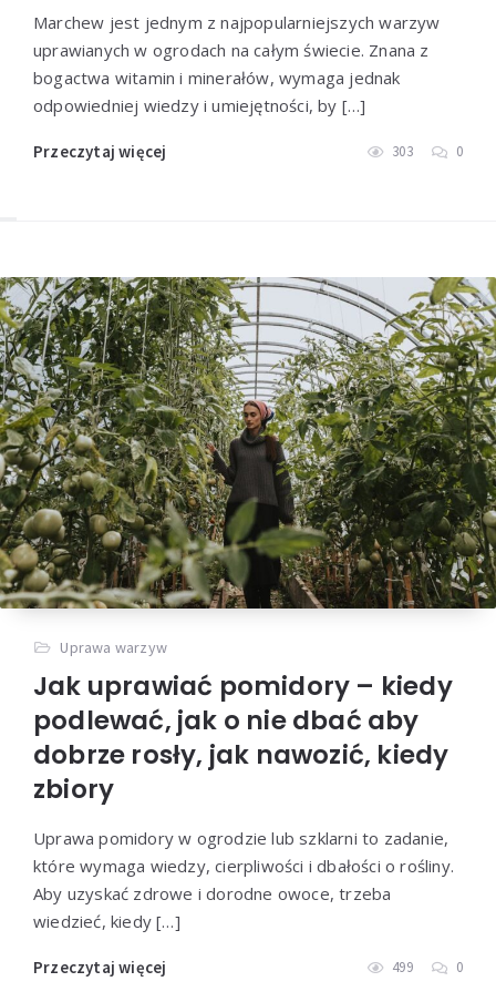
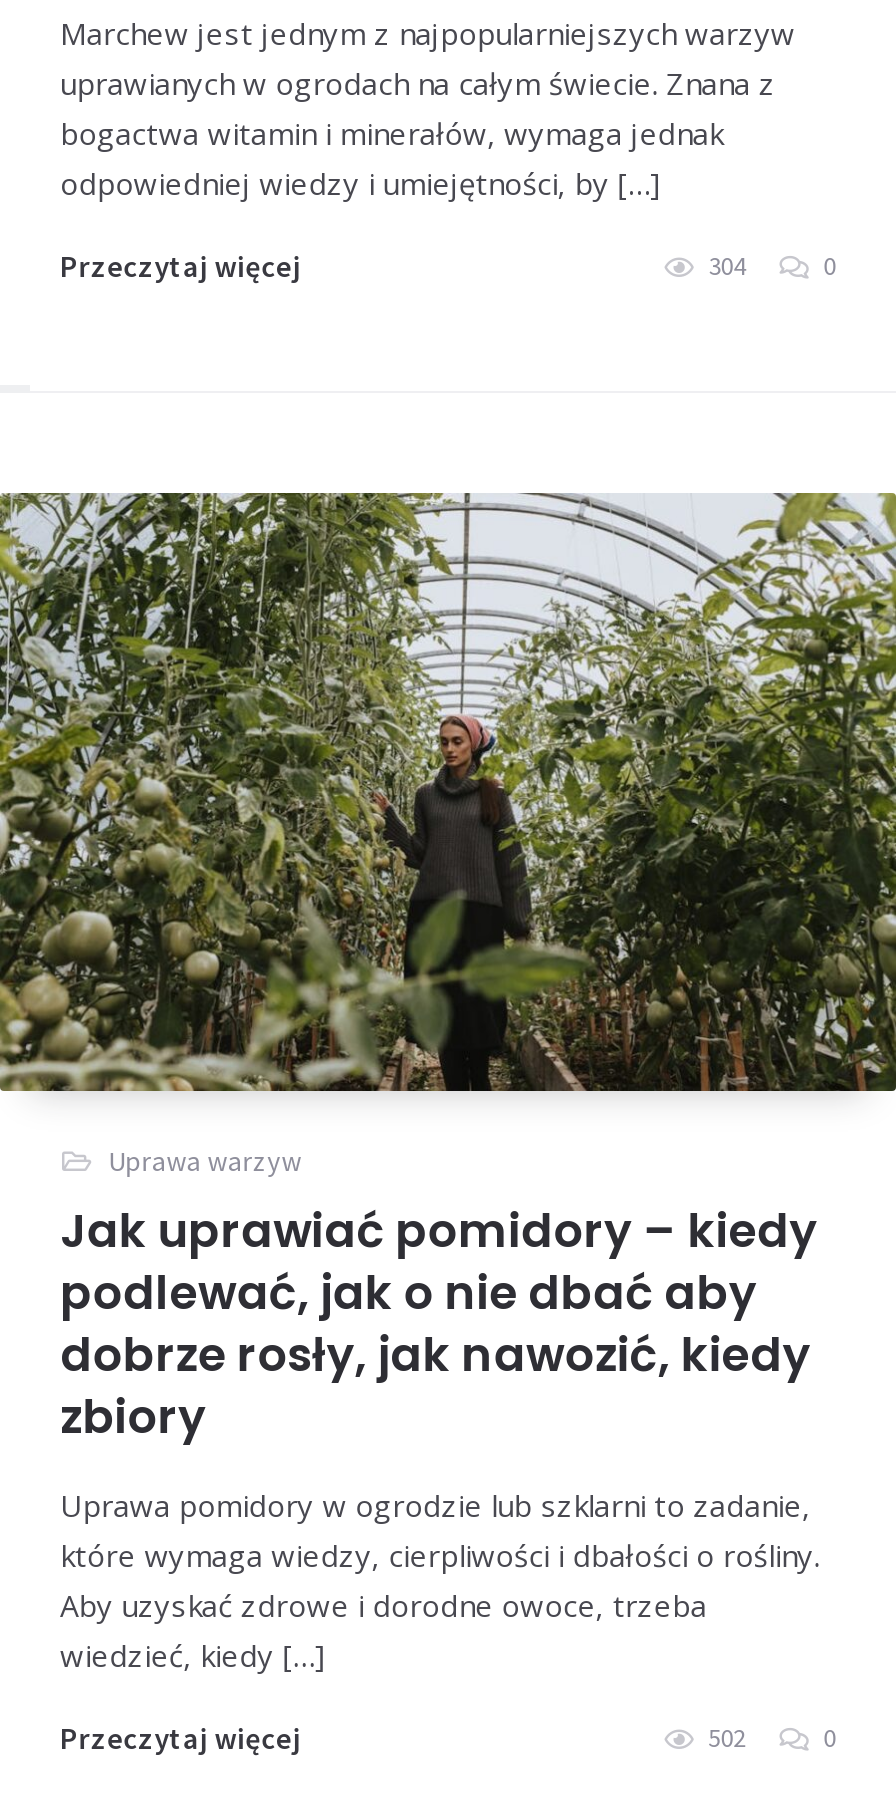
- 303
+ 304

- 499
+ 502
